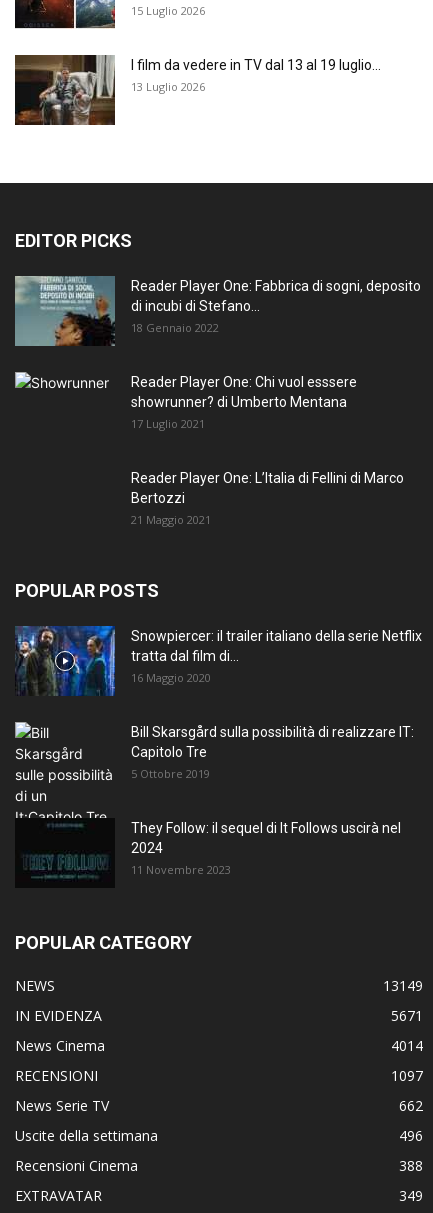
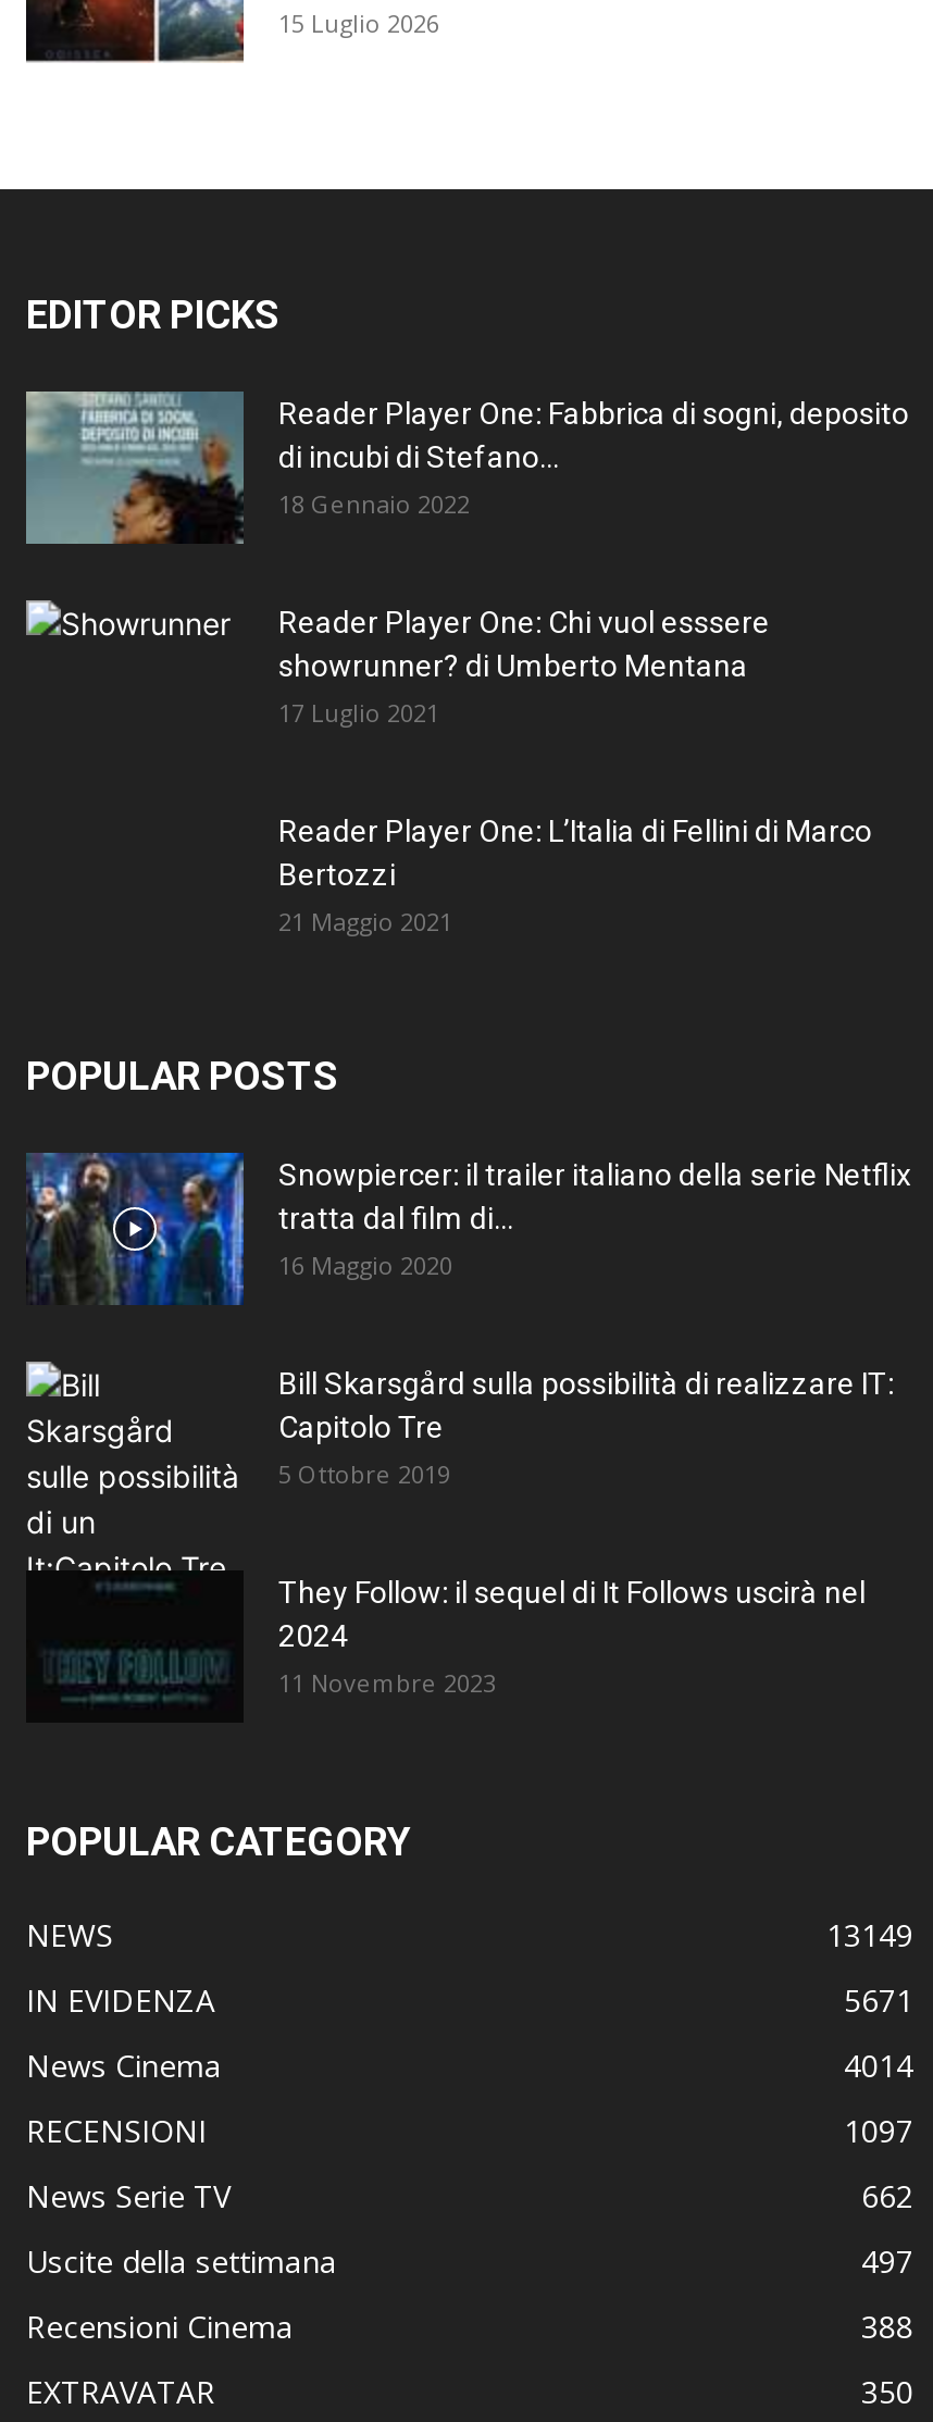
- [image]
- I film da vedere in TV dal 13 al 19 luglio...
- 13 Luglio 2026

- 496
+ 497

- 349
+ 350
